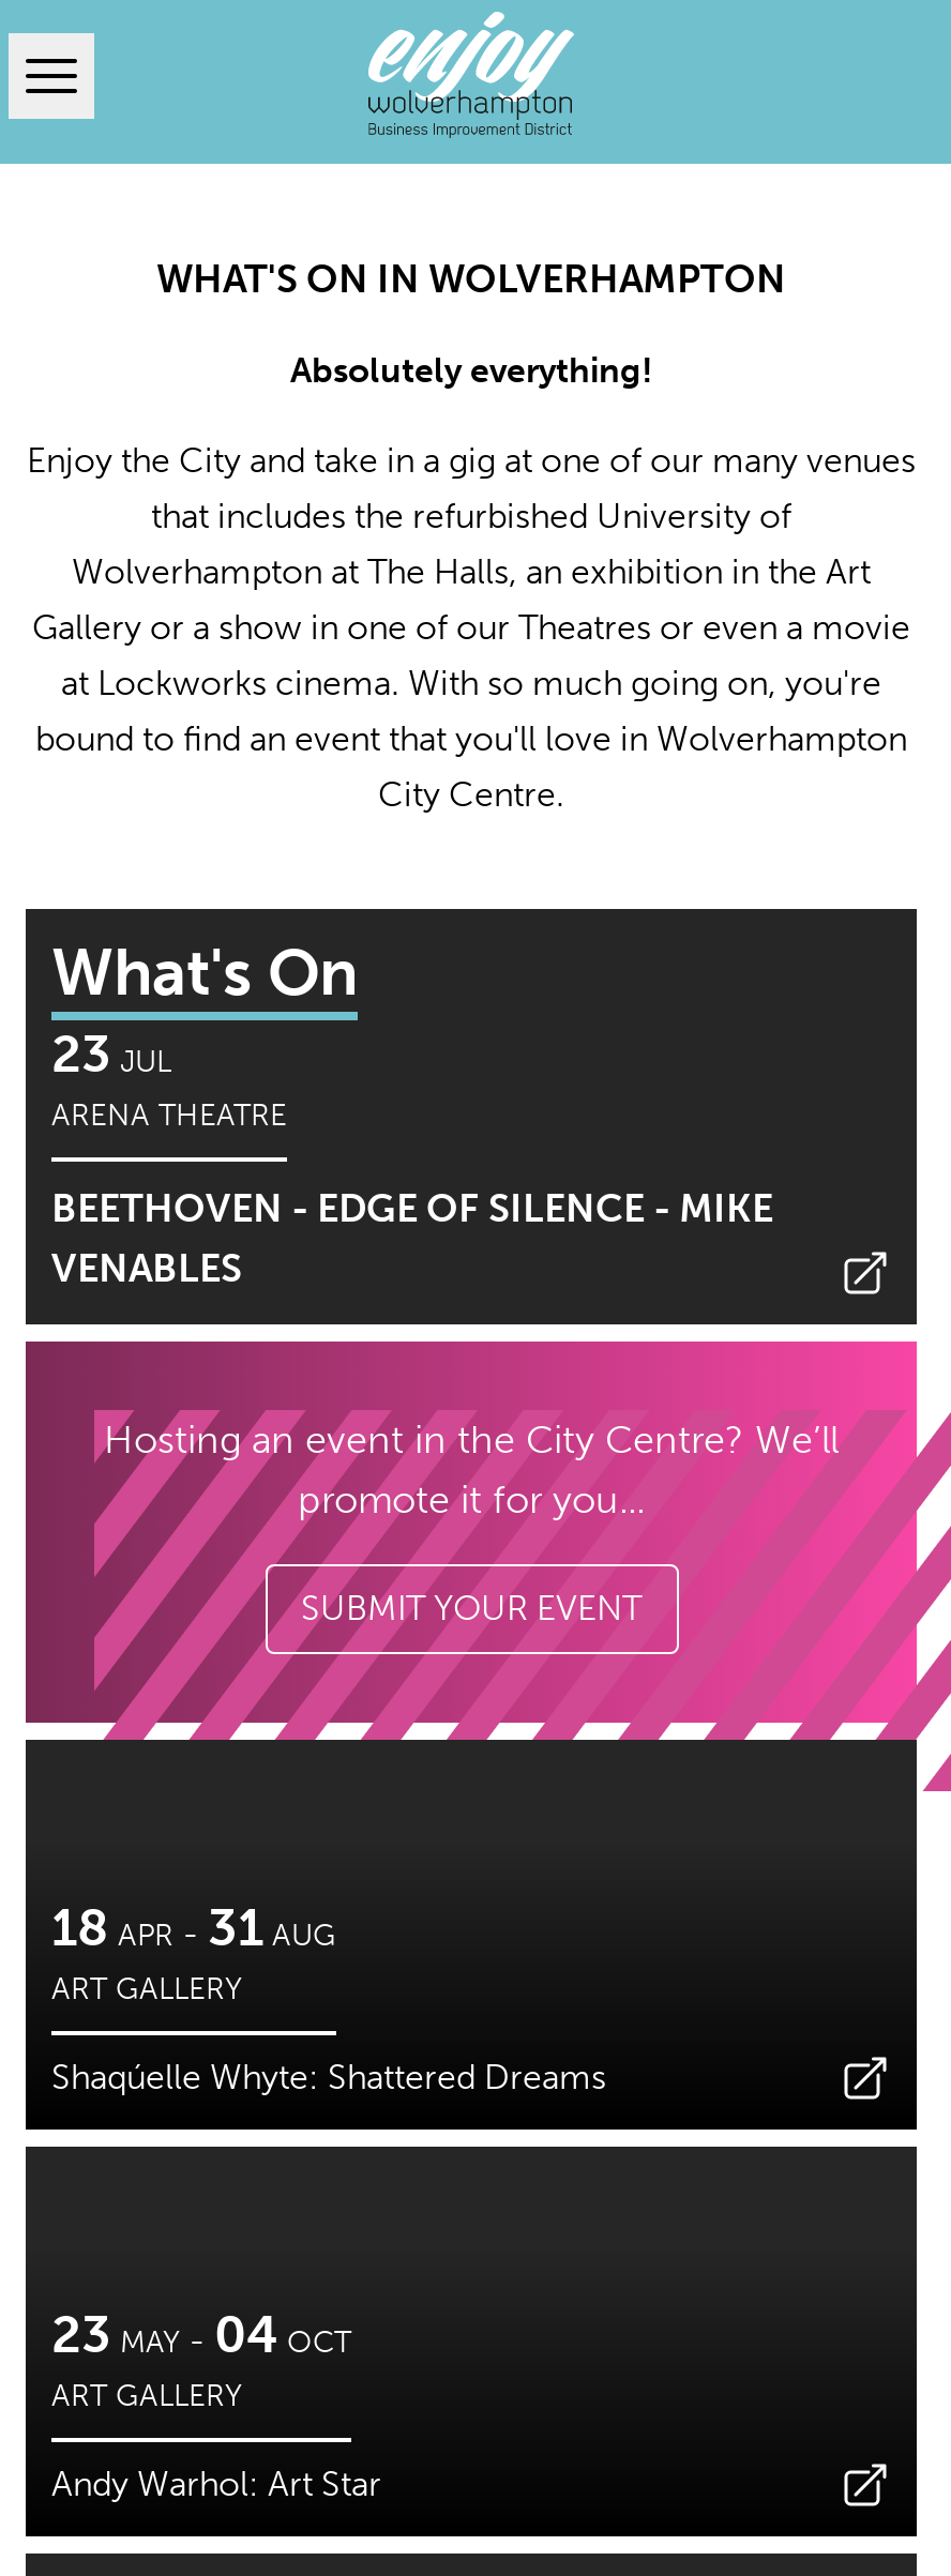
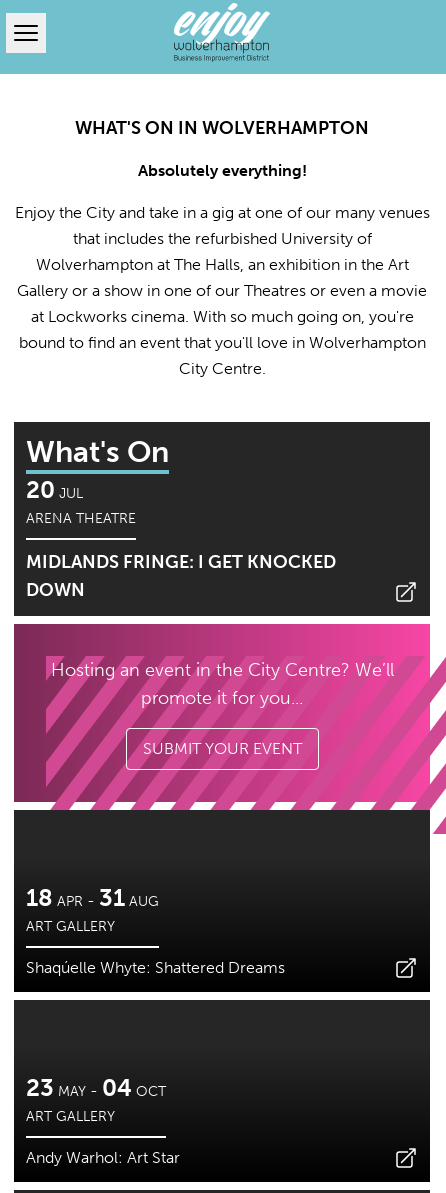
- 23 JUL
+ 20 JUL

- BEETHOVEN - EDGE OF SILENCE - MIKE
- VENABLES
+ MIDLANDS FRINGE: I GET KNOCKED
+ DOWN
